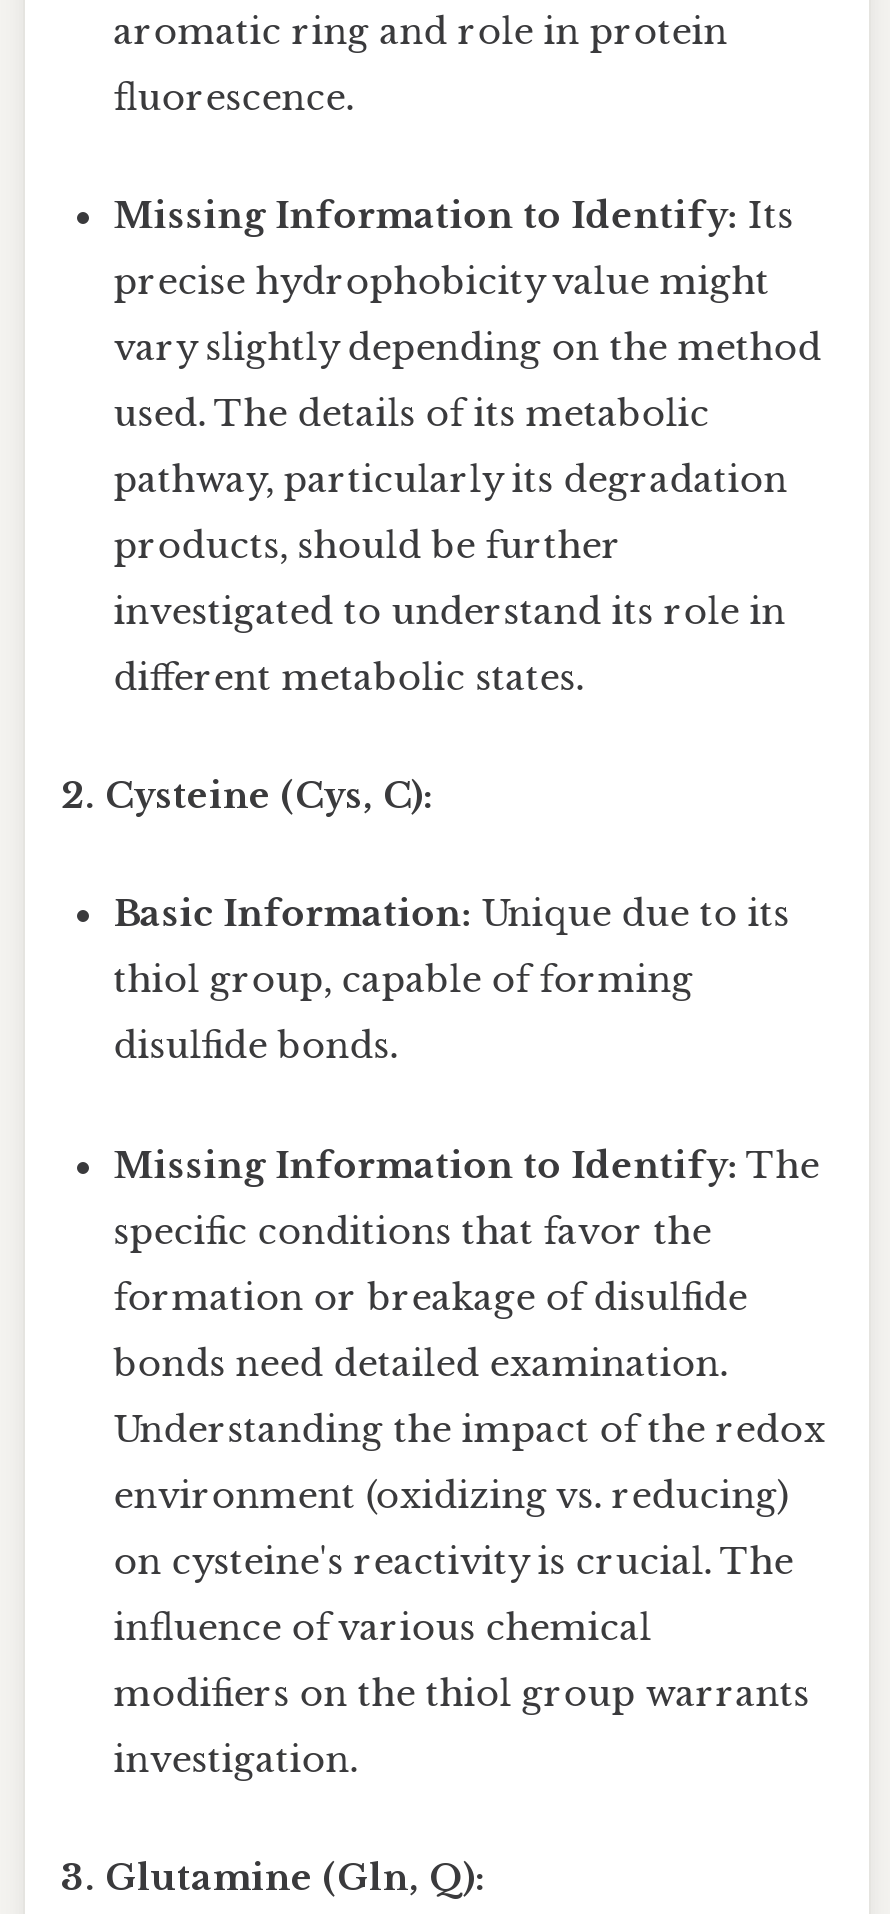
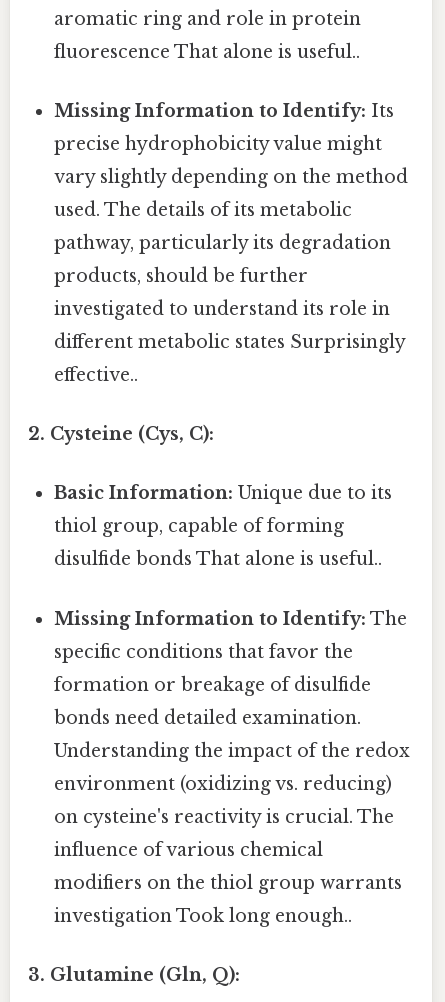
- fluorescence.
+ fluorescence That alone is useful..

- different metabolic states.
+ different metabolic states Surprisingly
+ effective..

- disulfide bonds.
+ disulfide bonds That alone is useful..

- investigation.
+ investigation Took long enough..
